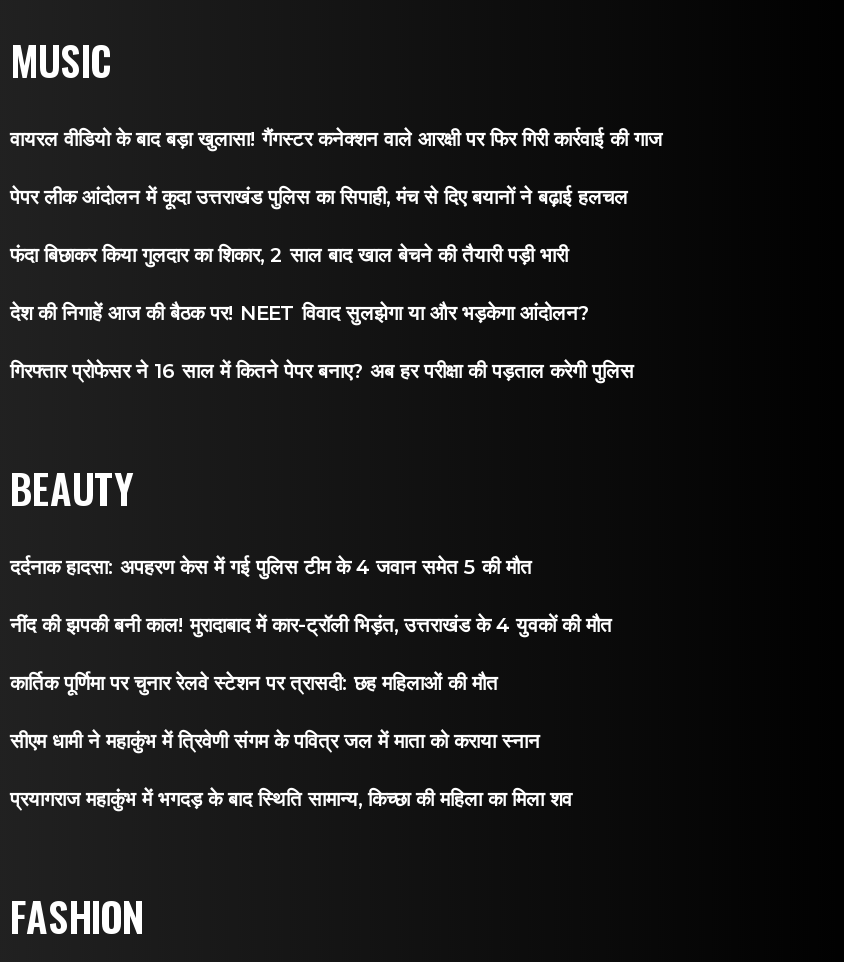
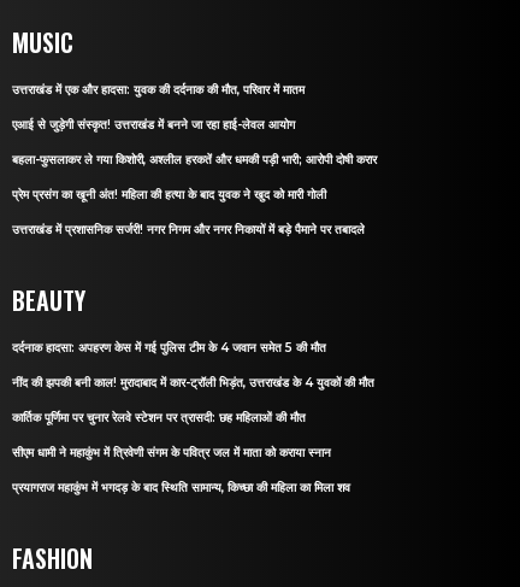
- वायरल वीडियो के बाद बड़ा खुलासा! गैंगस्टर कनेक्शन वाले आरक्षी पर फिर गिरी कार्रवाई की गाज
+ उत्तराखंड में एक और हादसा: युवक की दर्दनाक की मौत, परिवार में मातम

- पेपर लीक आंदोलन में कूदा उत्तराखंड पुलिस का सिपाही, मंच से दिए बयानों ने बढ़ाई हलचल
+ एआई से जुड़ेगी संस्कृत! उत्तराखंड में बनने जा रहा हाई-लेवल आयोग

- फंदा बिछाकर किया गुलदार का शिकार, 2 साल बाद खाल बेचने की तैयारी पड़ी भारी
+ बहला-फुसलाकर ले गया किशोरी, अश्लील हरकतें और धमकी पड़ी भारी; आरोपी दोषी करार

- देश की निगाहें आज की बैठक पर! NEET विवाद सुलझेगा या और भड़केगा आंदोलन?
+ प्रेम प्रसंग का खूनी अंत! महिला की हत्या के बाद युवक ने खुद को मारी गोली

- गिरफ्तार प्रोफेसर ने 16 साल में कितने पेपर बनाए? अब हर परीक्षा की पड़ताल करेगी पुलिस
+ उत्तराखंड में प्रशासनिक सर्जरी! नगर निगम और नगर निकायों में बड़े पैमाने पर तबादले
